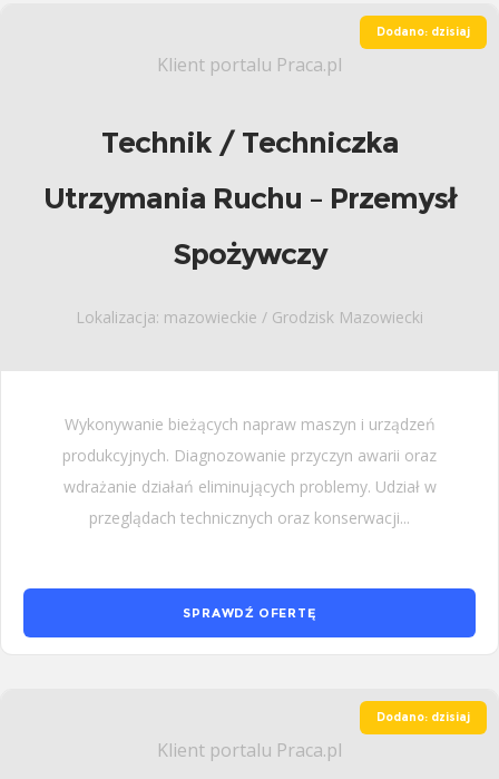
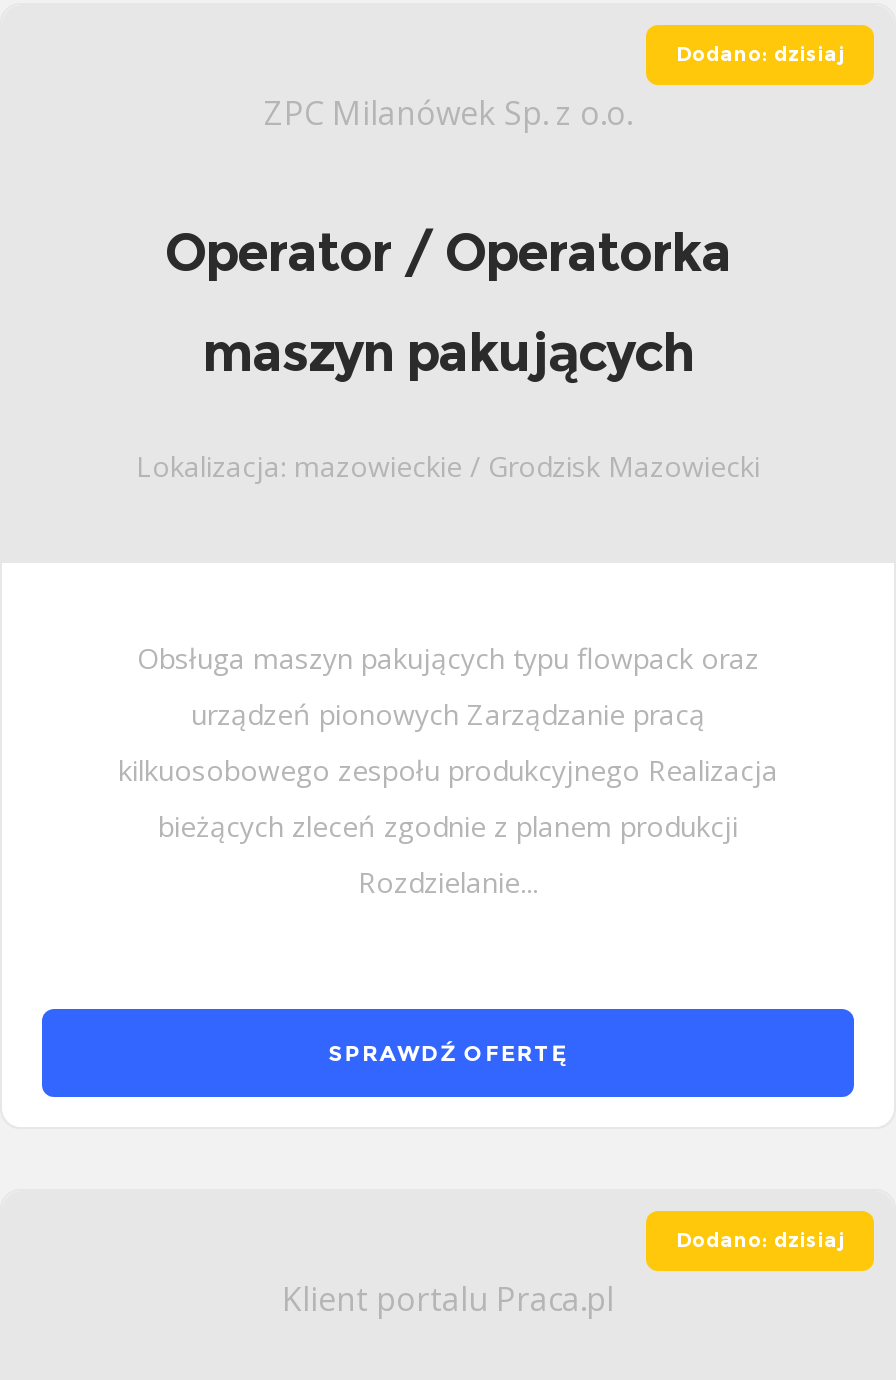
- Klient portalu Praca.pl
- Technik / Techniczka
- Utrzymania Ruchu – Przemysł
- Spożywczy
+ ZPC Milanówek Sp. z o.o.
+ Operator / Operatorka
+ maszyn pakujących

moved up: Lokalizacja: mazowieckie / Grodzisk Mazowiecki

- Wykonywanie bieżących napraw maszyn i urządzeń
- produkcyjnych. Diagnozowanie przyczyn awarii oraz
- wdrażanie działań eliminujących problemy. Udział w
- przeglądach technicznych oraz konserwacji...
+ Obsługa maszyn pakujących typu flowpack oraz
+ urządzeń pionowych Zarządzanie pracą
+ kilkuosobowego zespołu produkcyjnego Realizacja
+ bieżących zleceń zgodnie z planem produkcji
+ Rozdzielanie...
